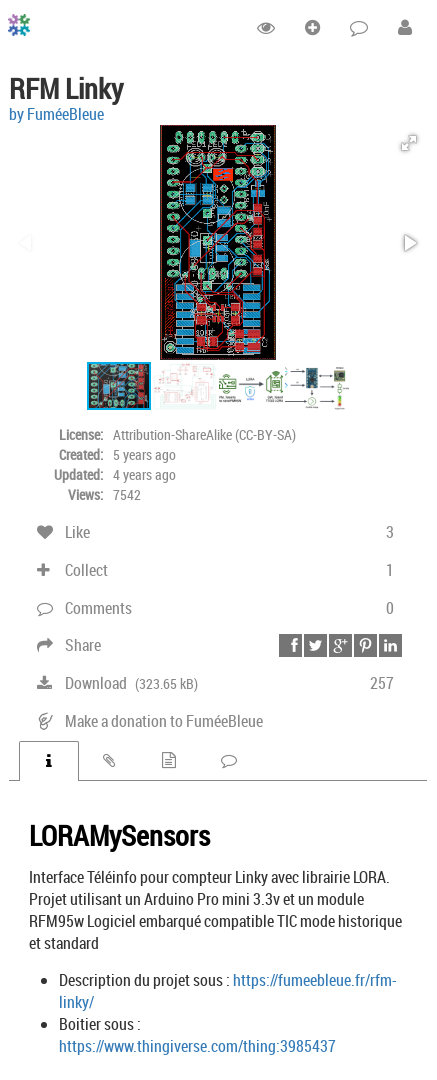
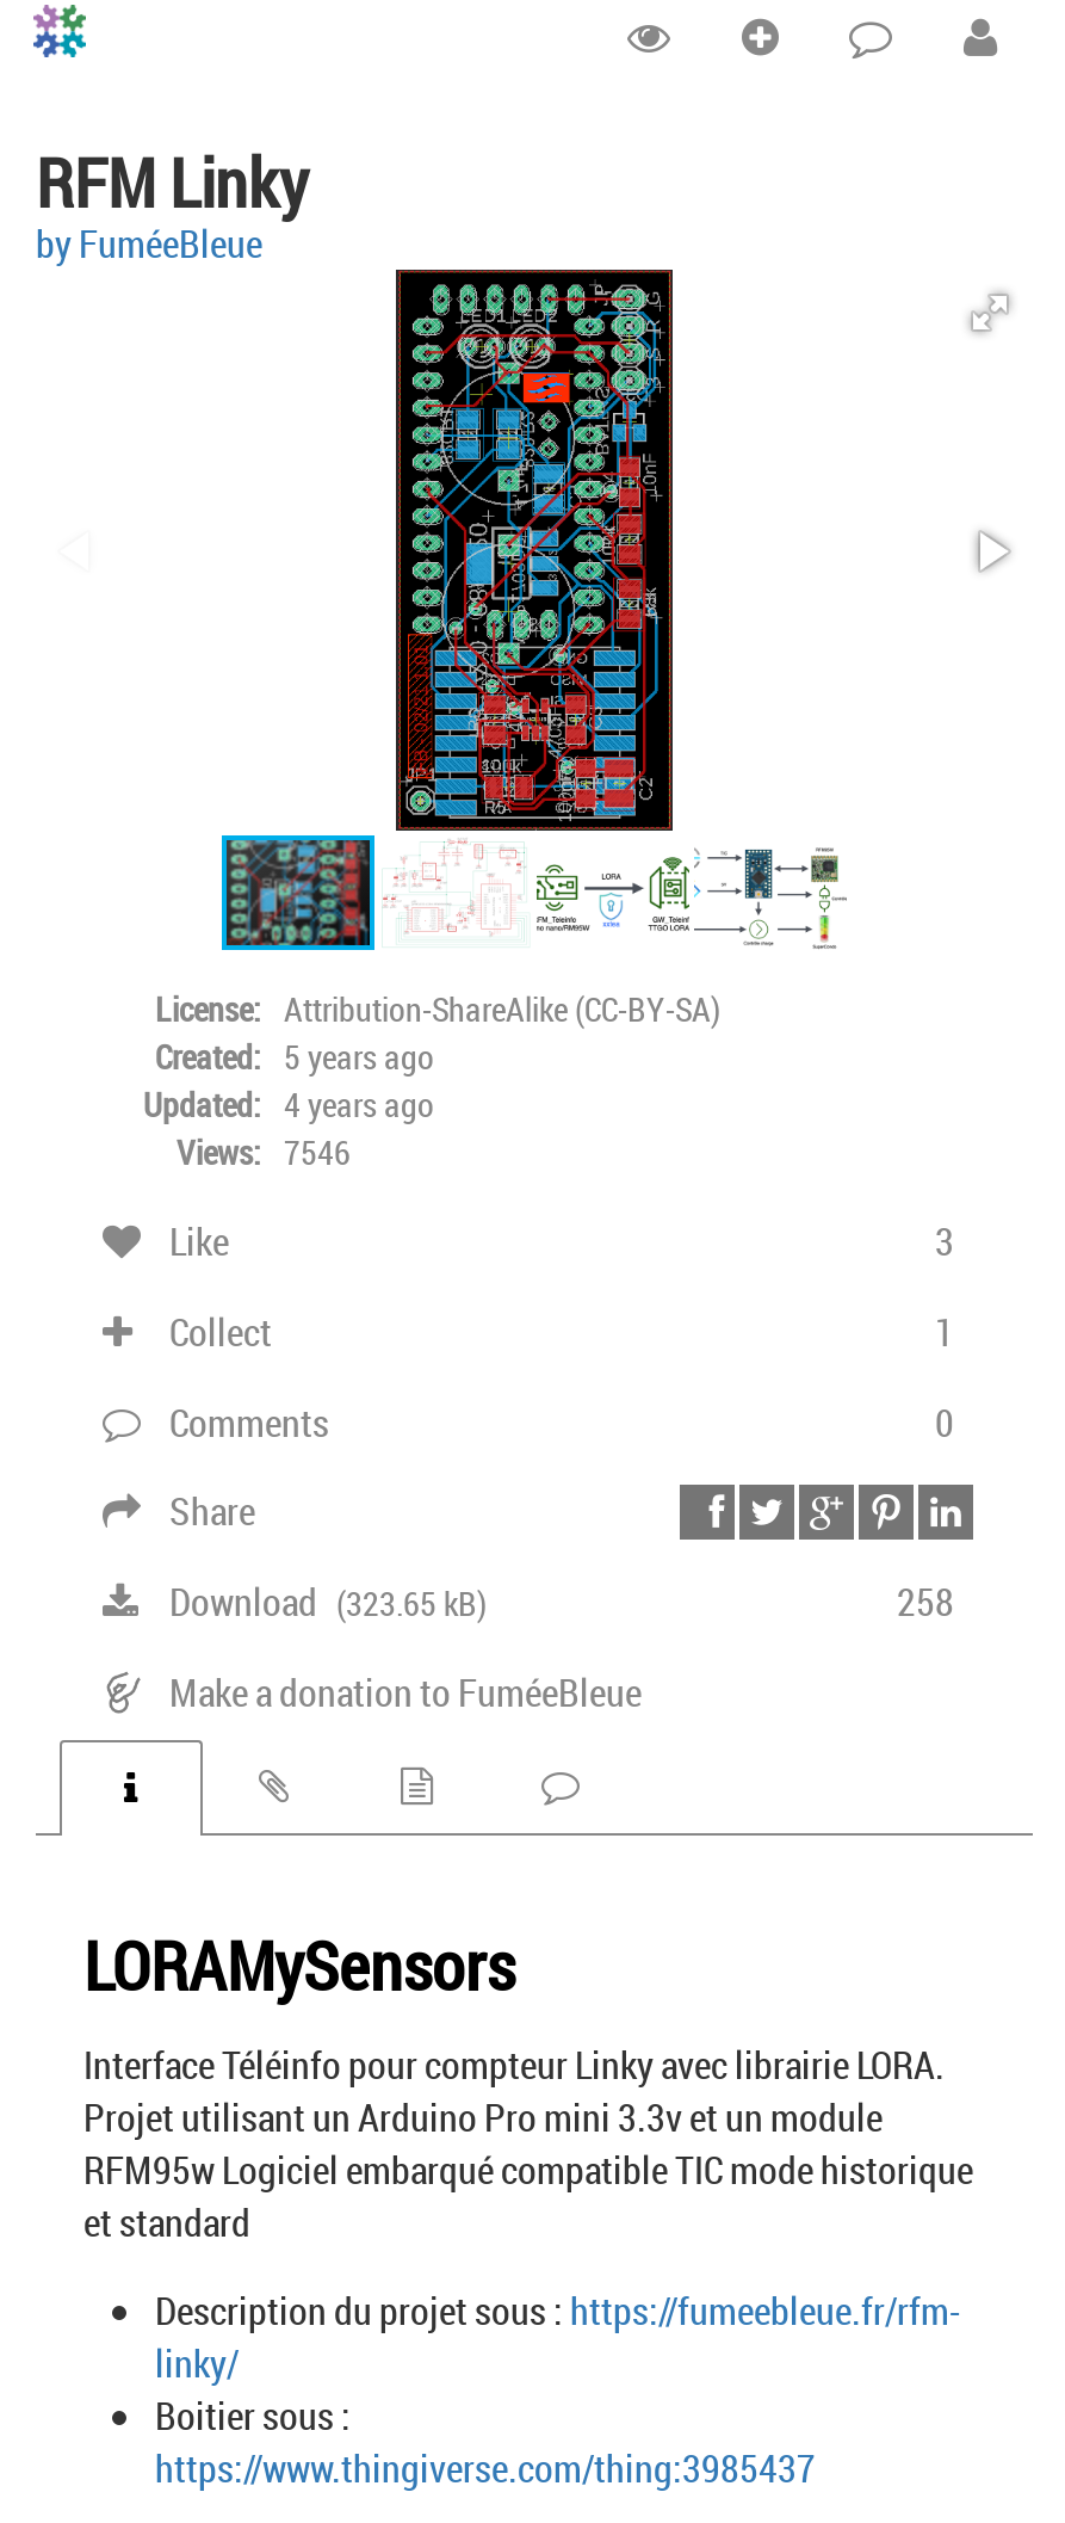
- Views: 7542
+ Views: 7546

- 257
+ 258
